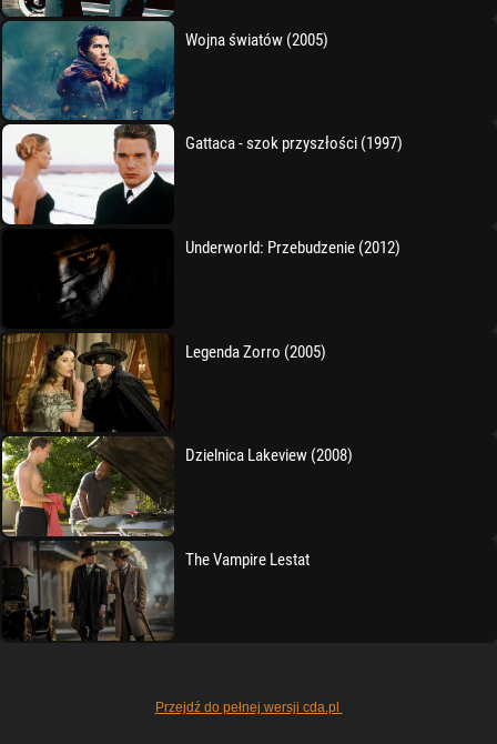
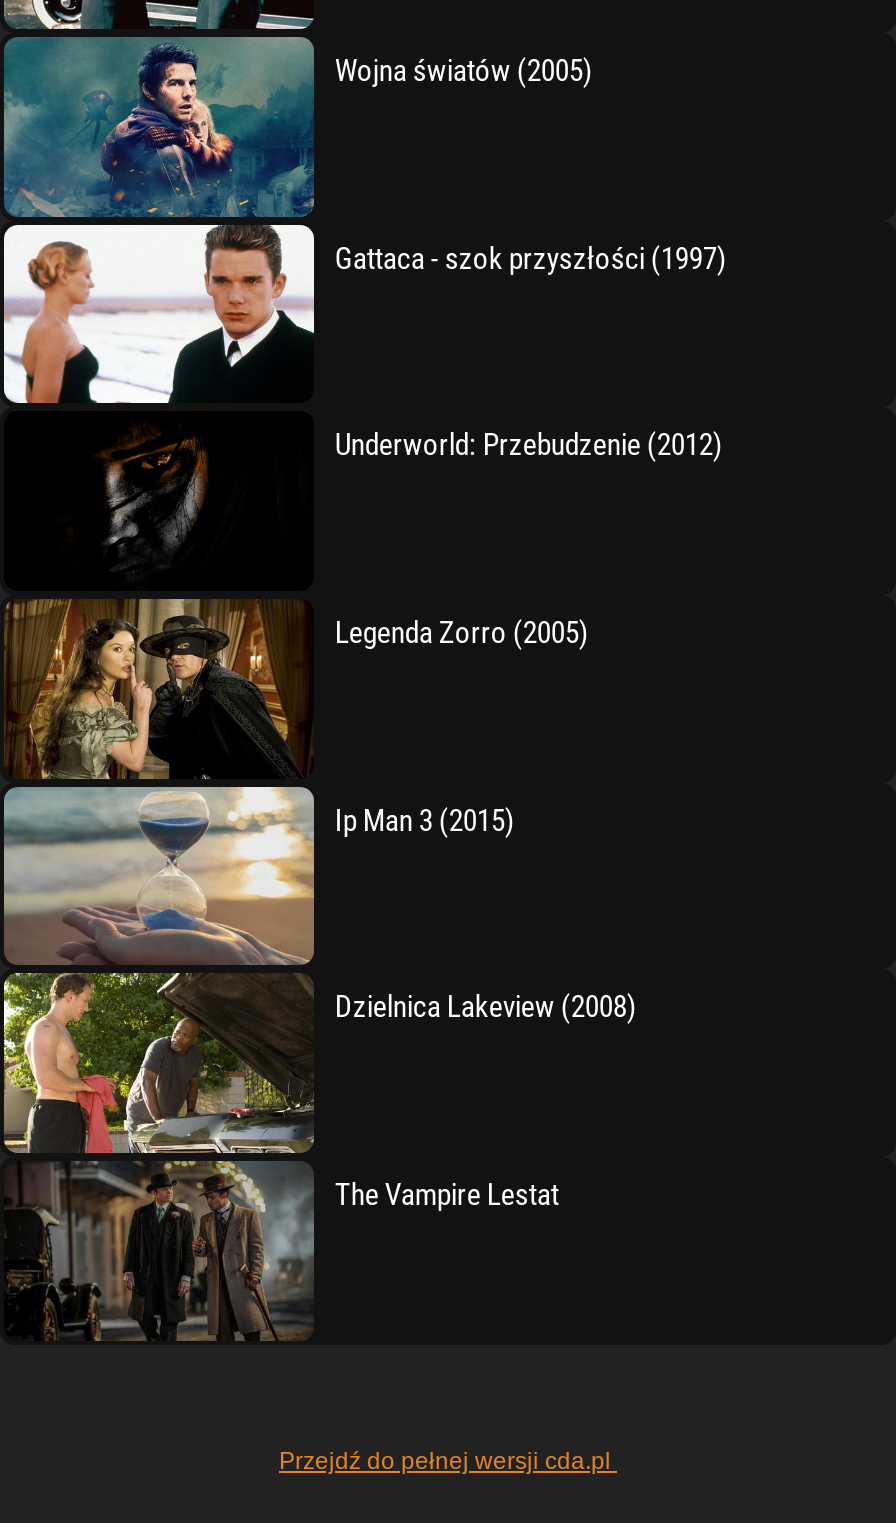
+ [image]
+ Ip Man 3 (2015)
